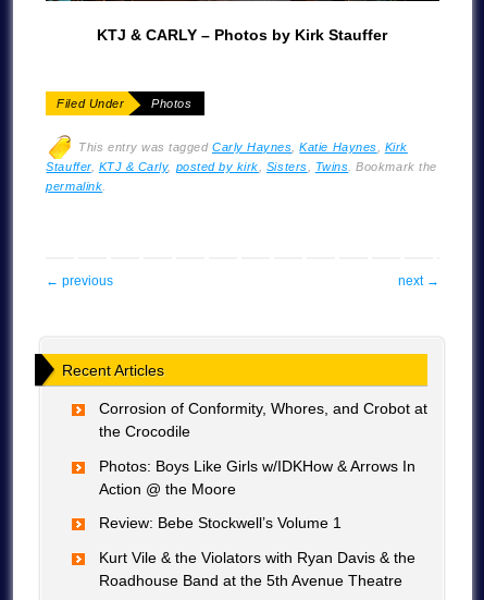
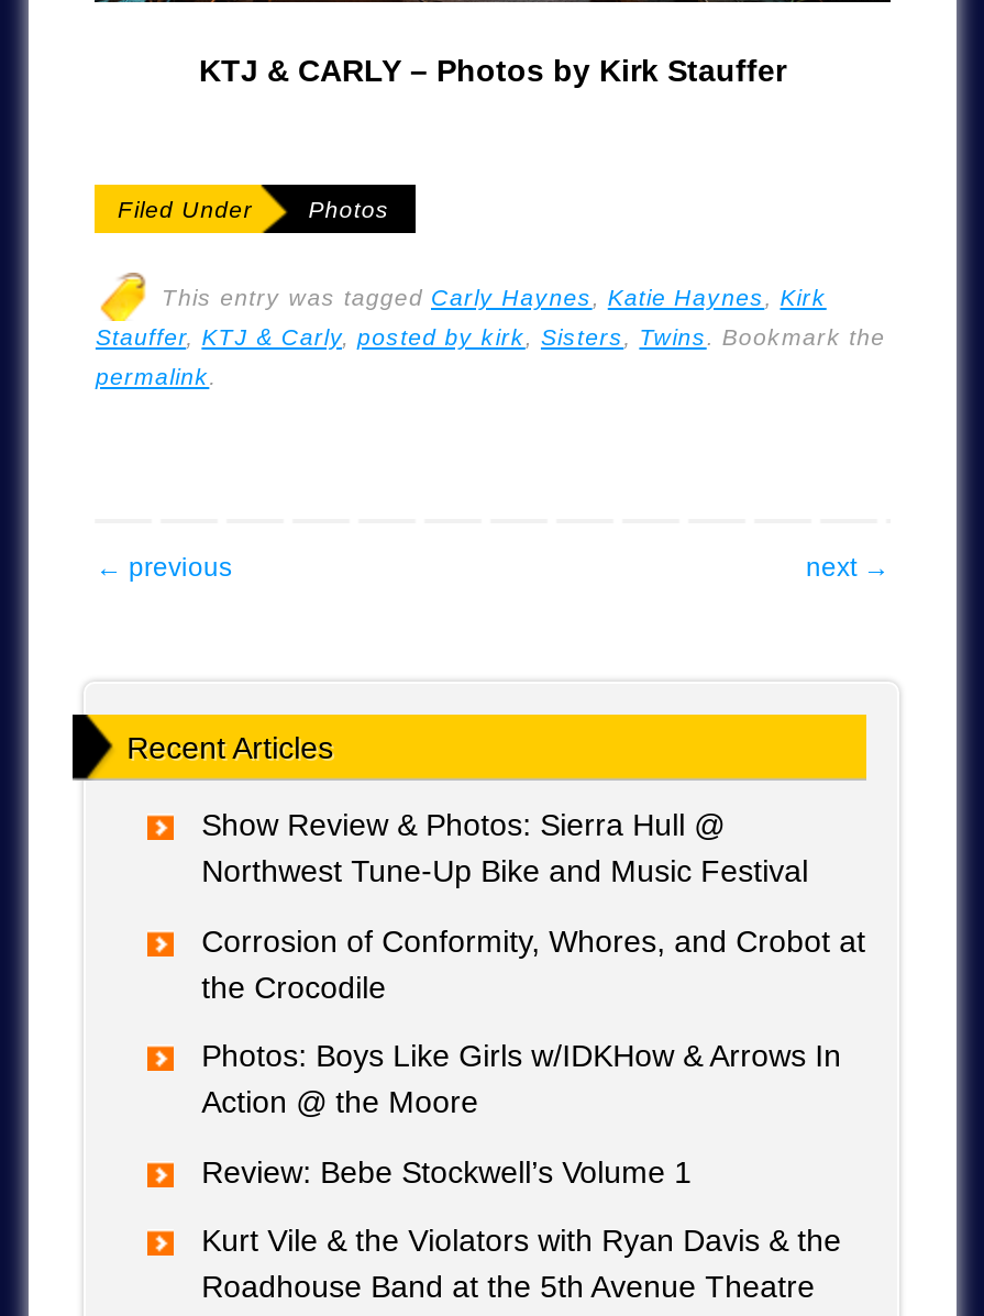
+ Show Review & Photos: Sierra Hull @
+ Northwest Tune-Up Bike and Music Festival
